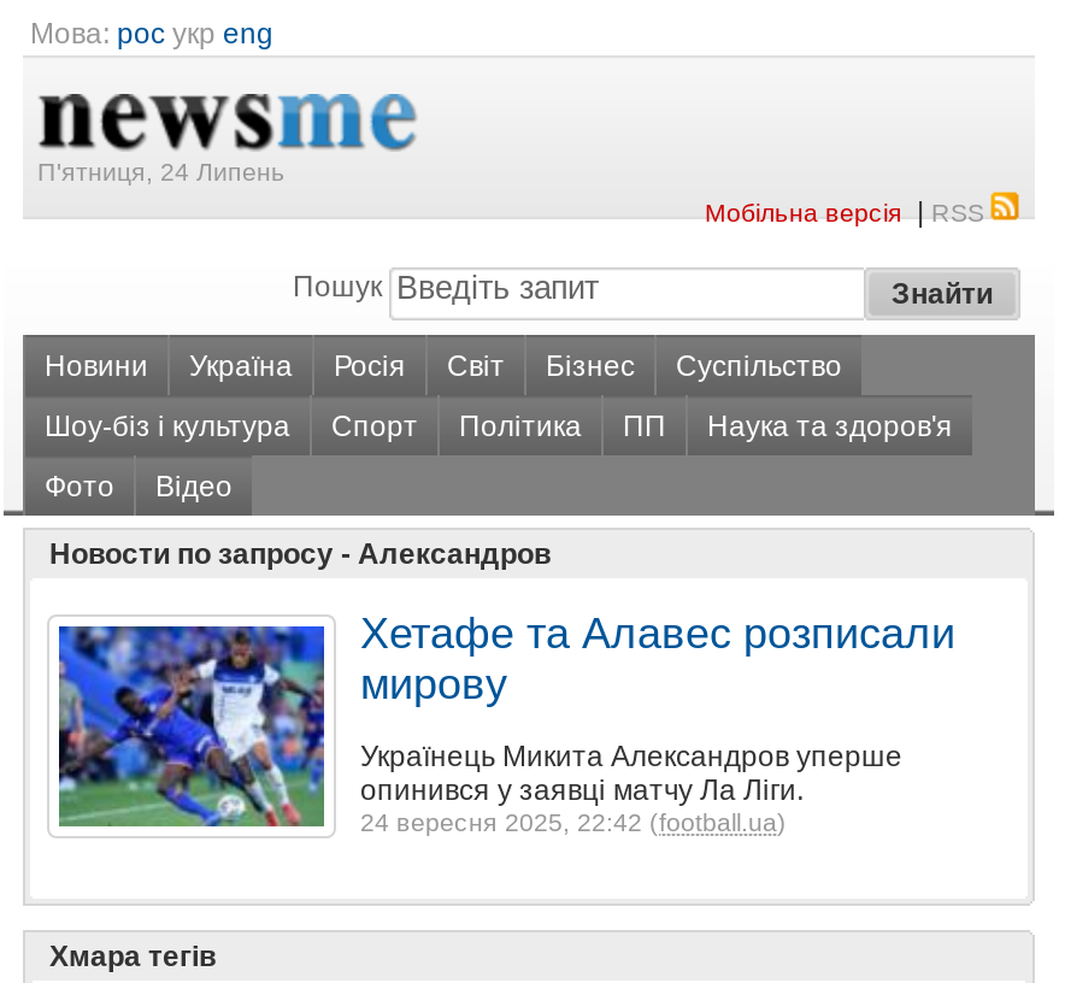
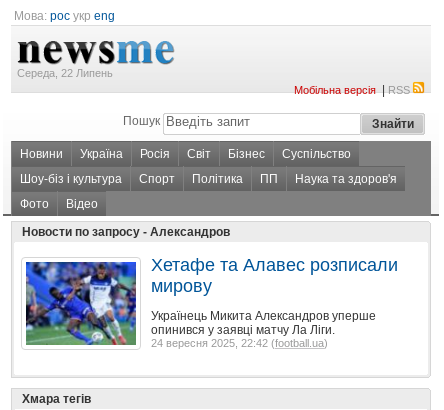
- П'ятниця, 24 Липень
+ Середа, 22 Липень
